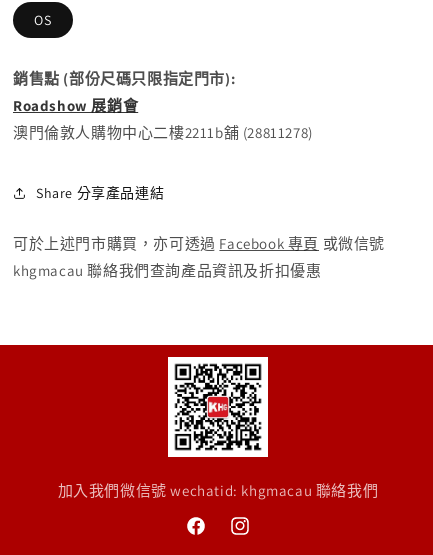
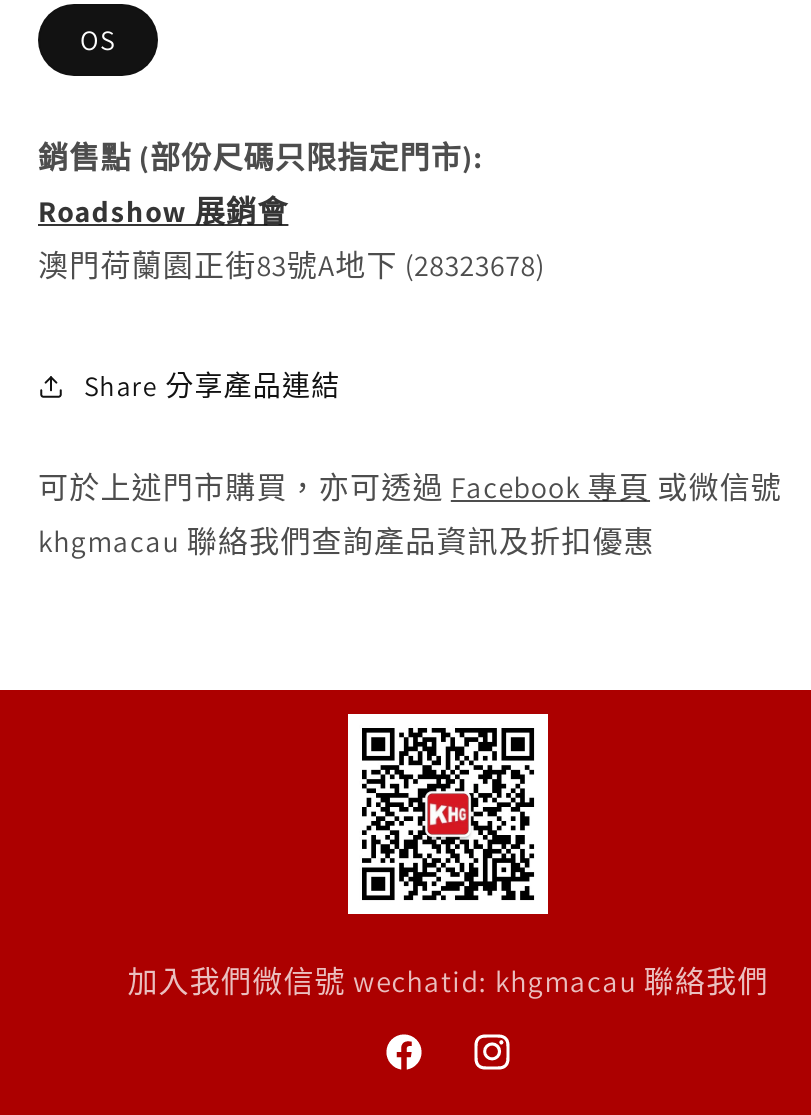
- 澳門倫敦人購物中心二樓2211b舖 (28811278)
+ 澳門荷蘭園正街83號A地下 (28323678)
